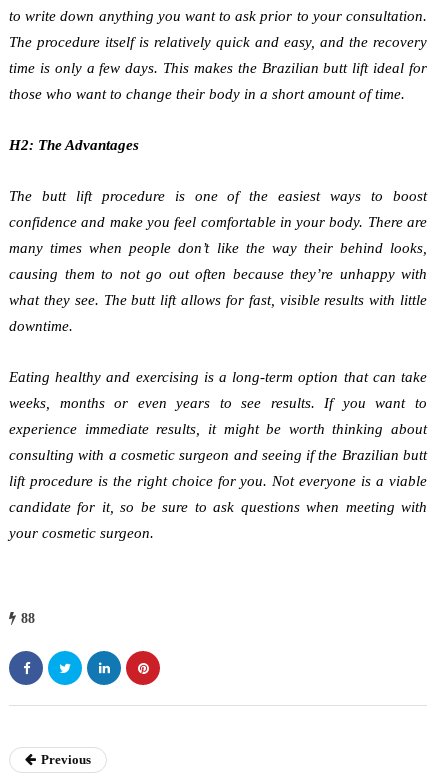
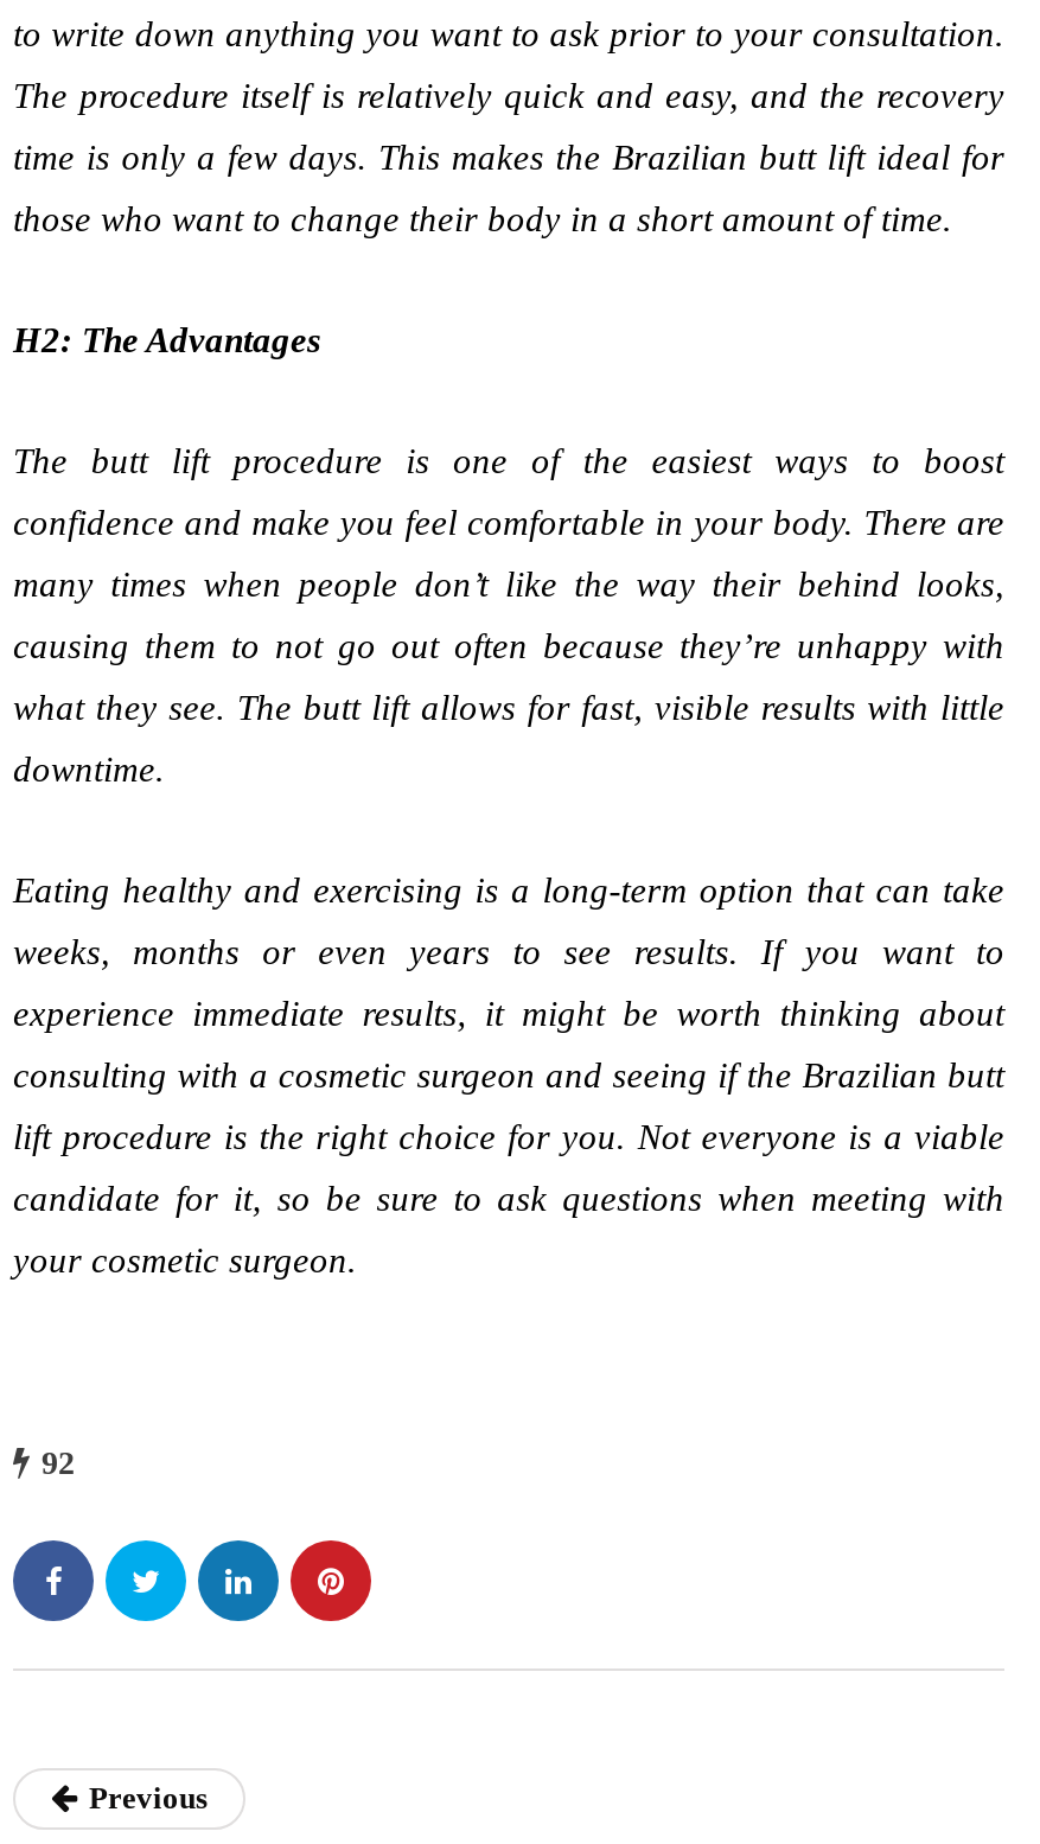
- 88
+ 92
